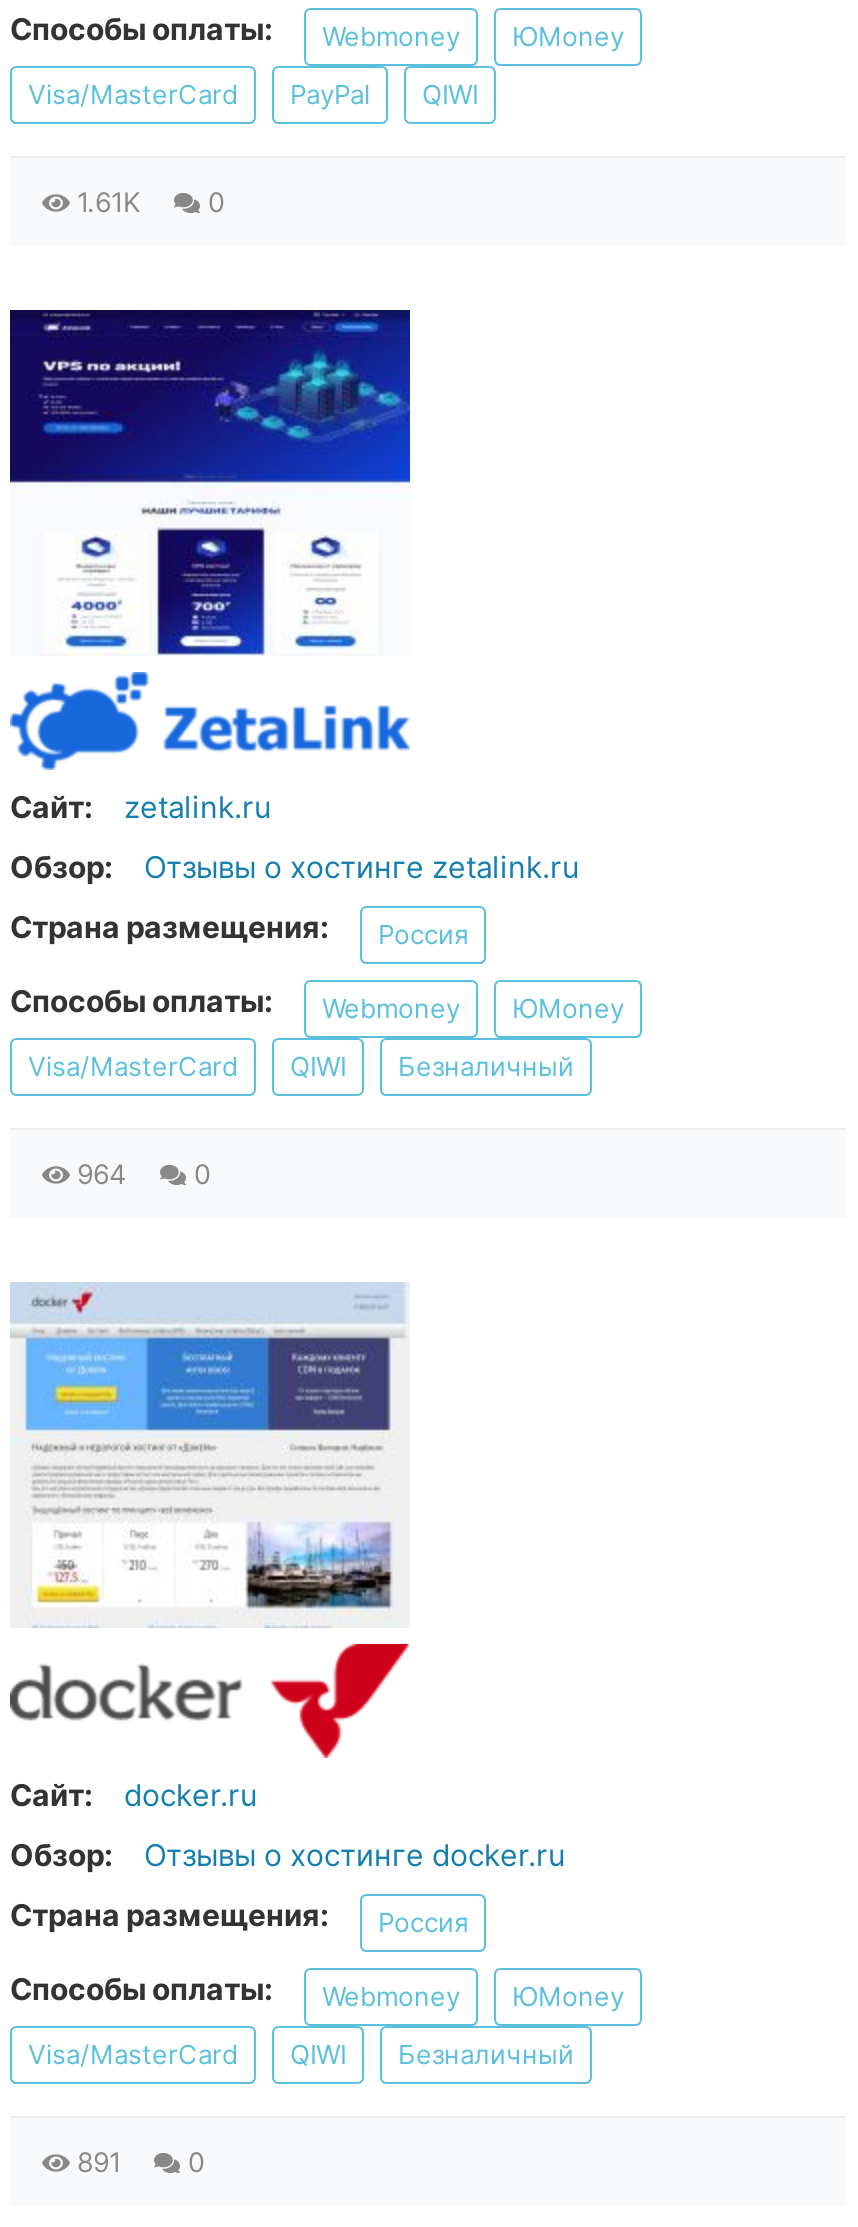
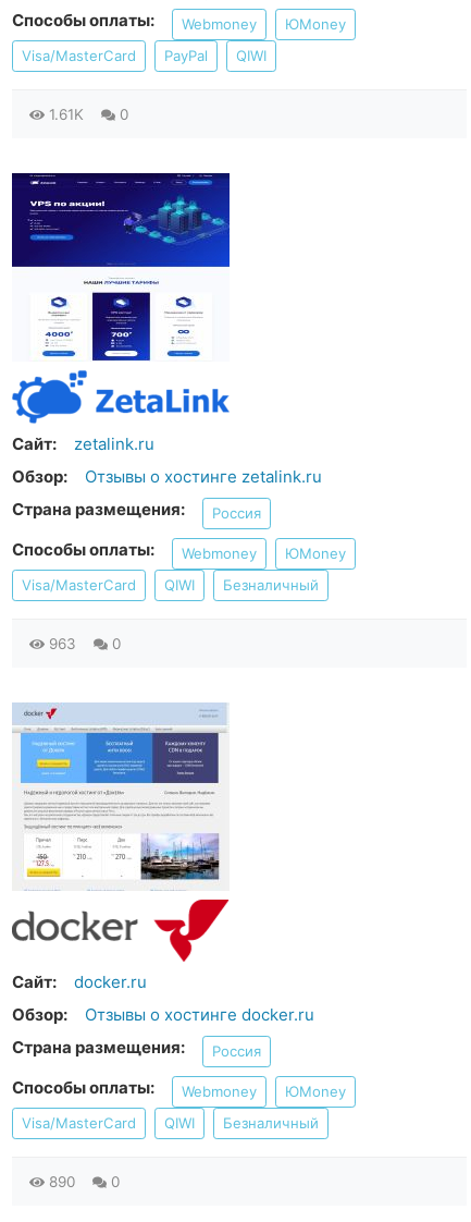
- 964
+ 963

- 891
+ 890
